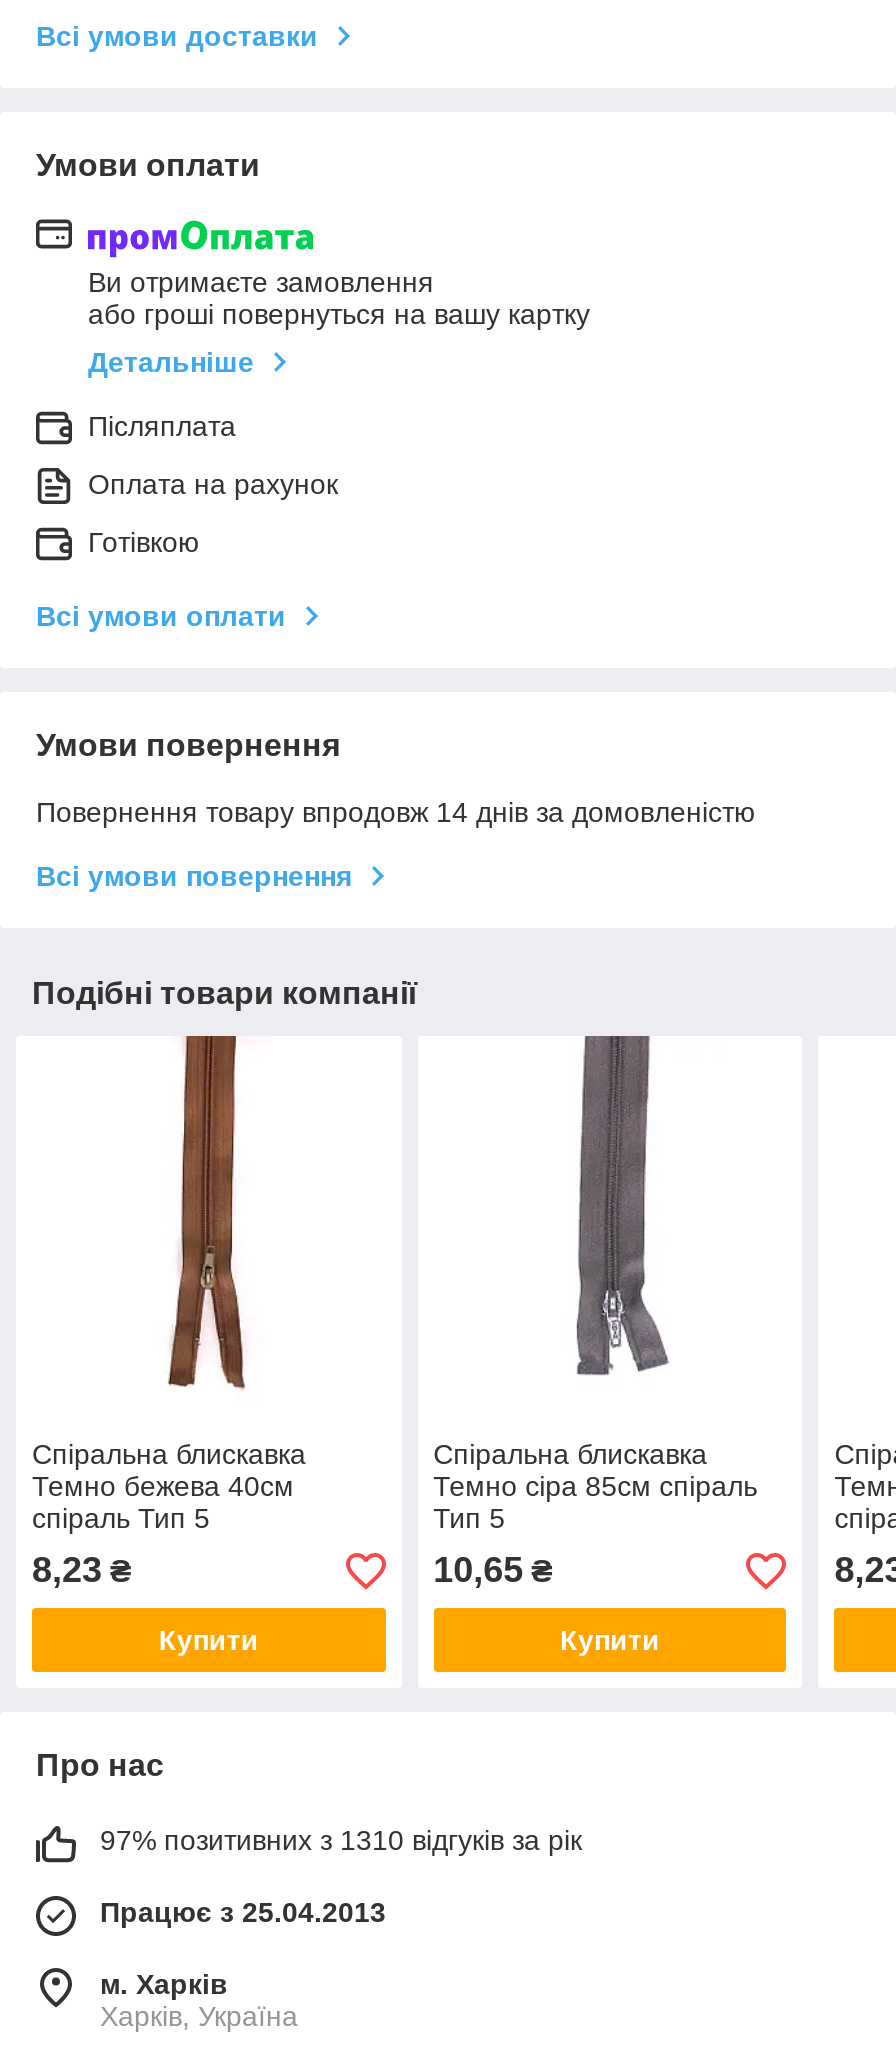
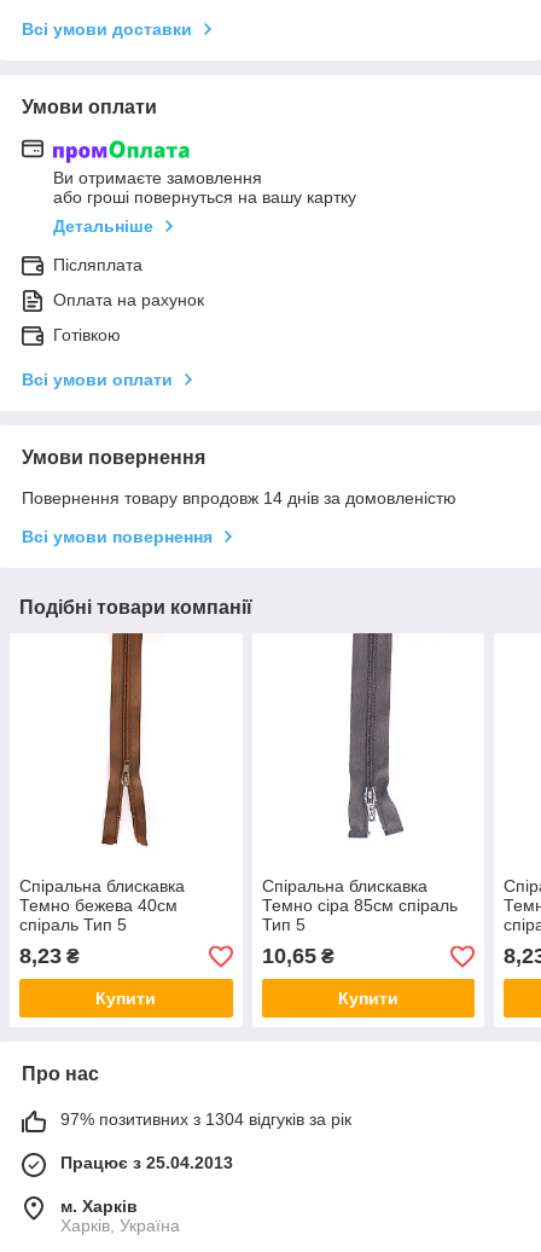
- 97% позитивних з 1310 відгуків за рік
+ 97% позитивних з 1304 відгуків за рік
